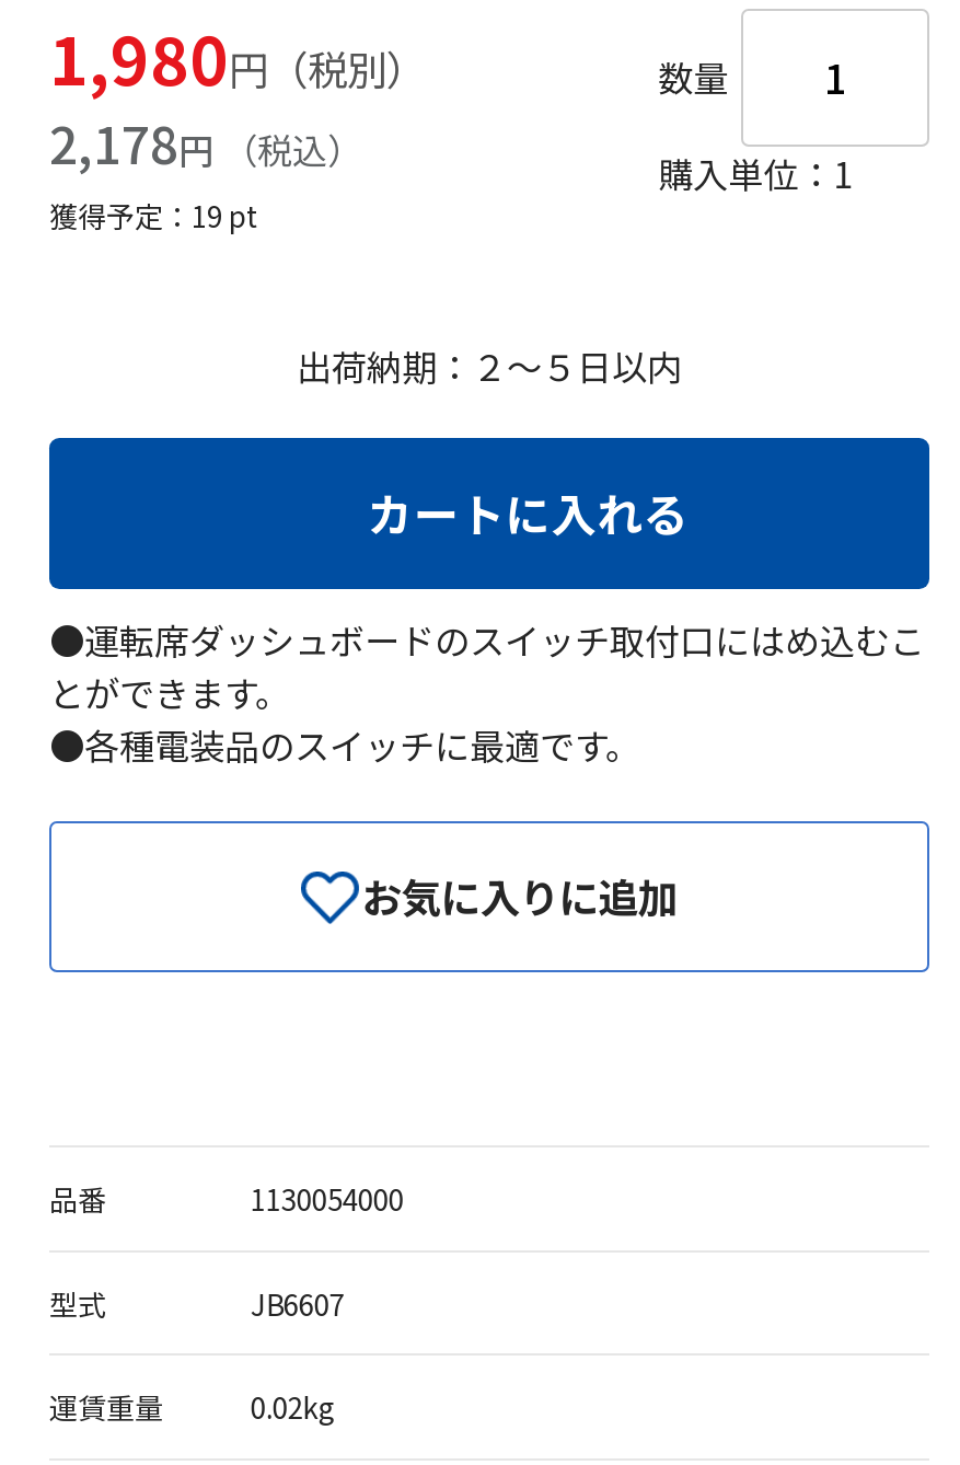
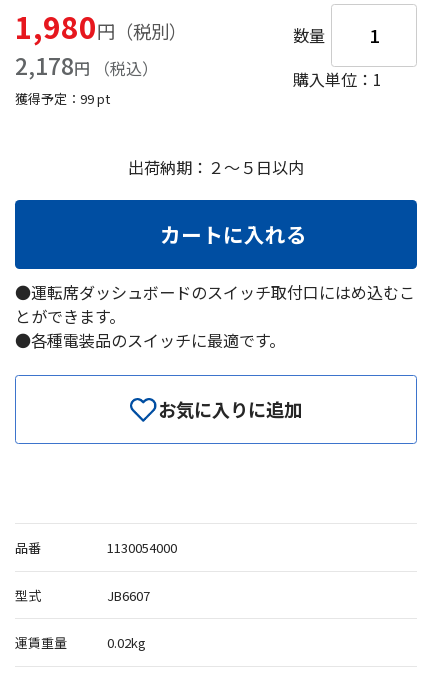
- 獲得予定：19 pt
+ 獲得予定：99 pt
